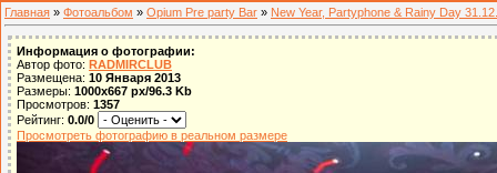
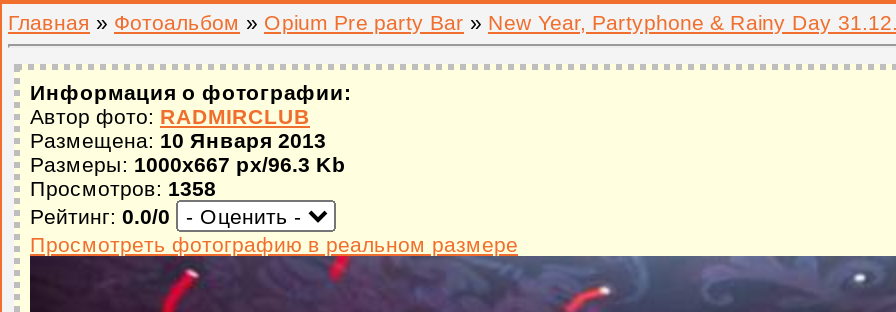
- Просмотров: 1357
+ Просмотров: 1358
